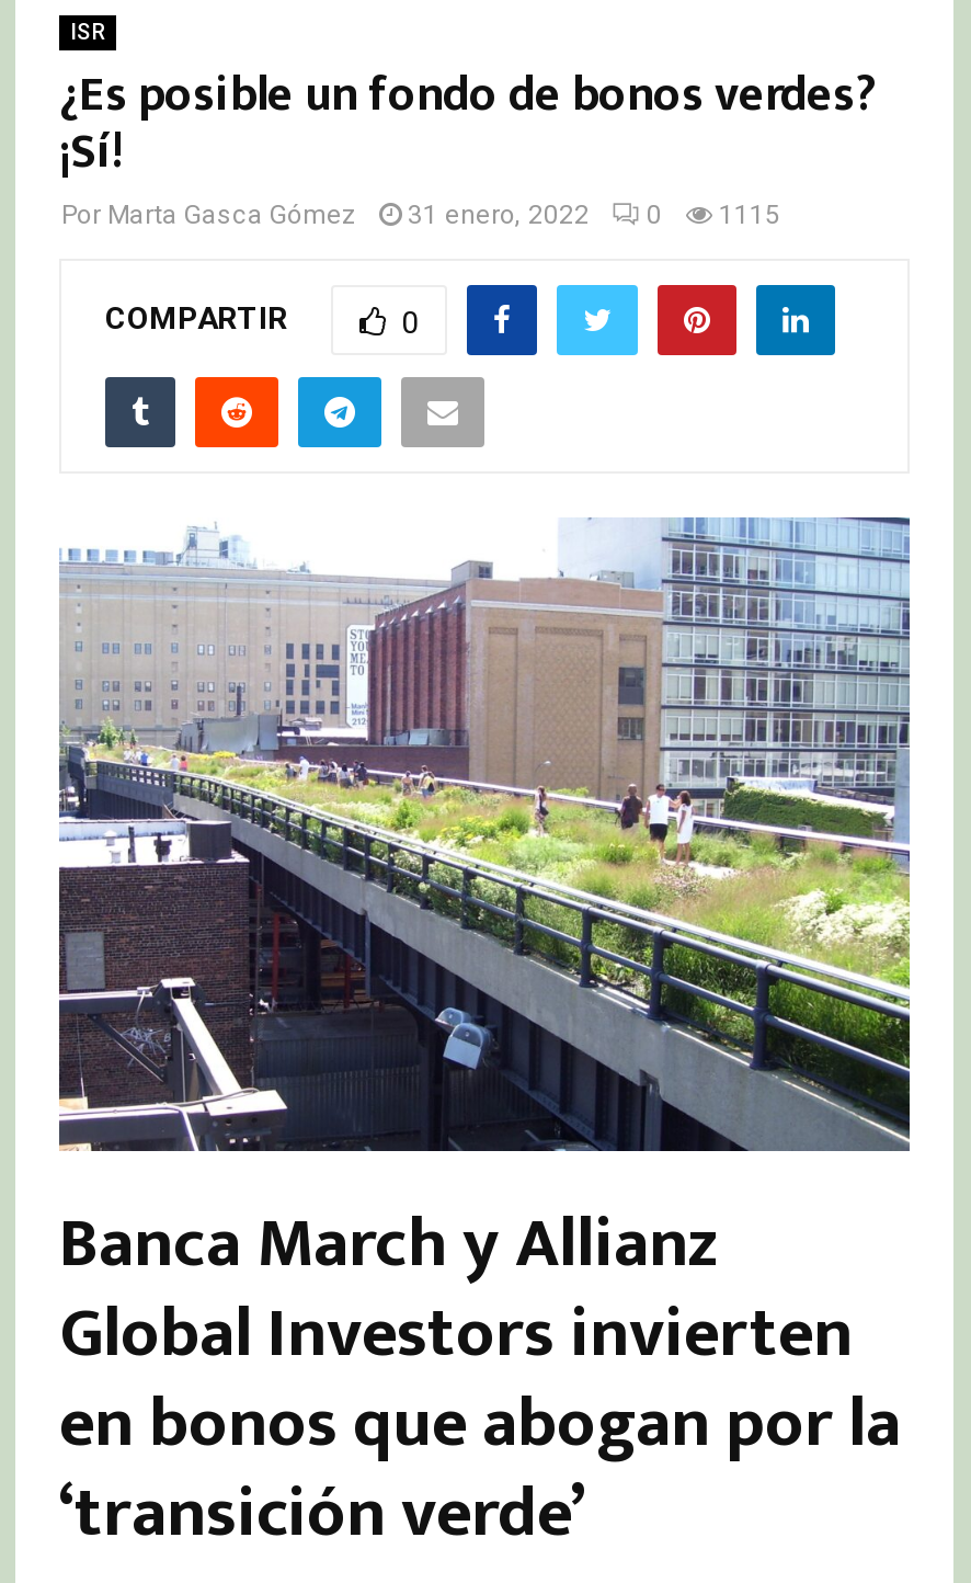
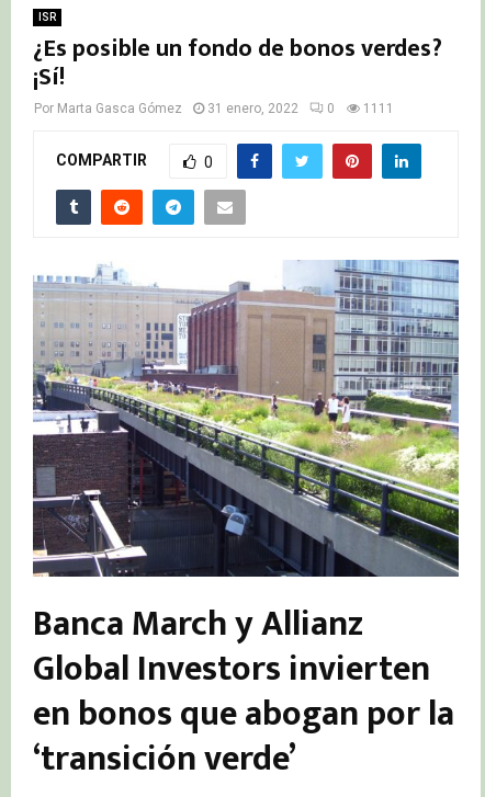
- Por Marta Gasca Gómez 31 enero, 2022 0 1115
+ Por Marta Gasca Gómez 31 enero, 2022 0 1111
